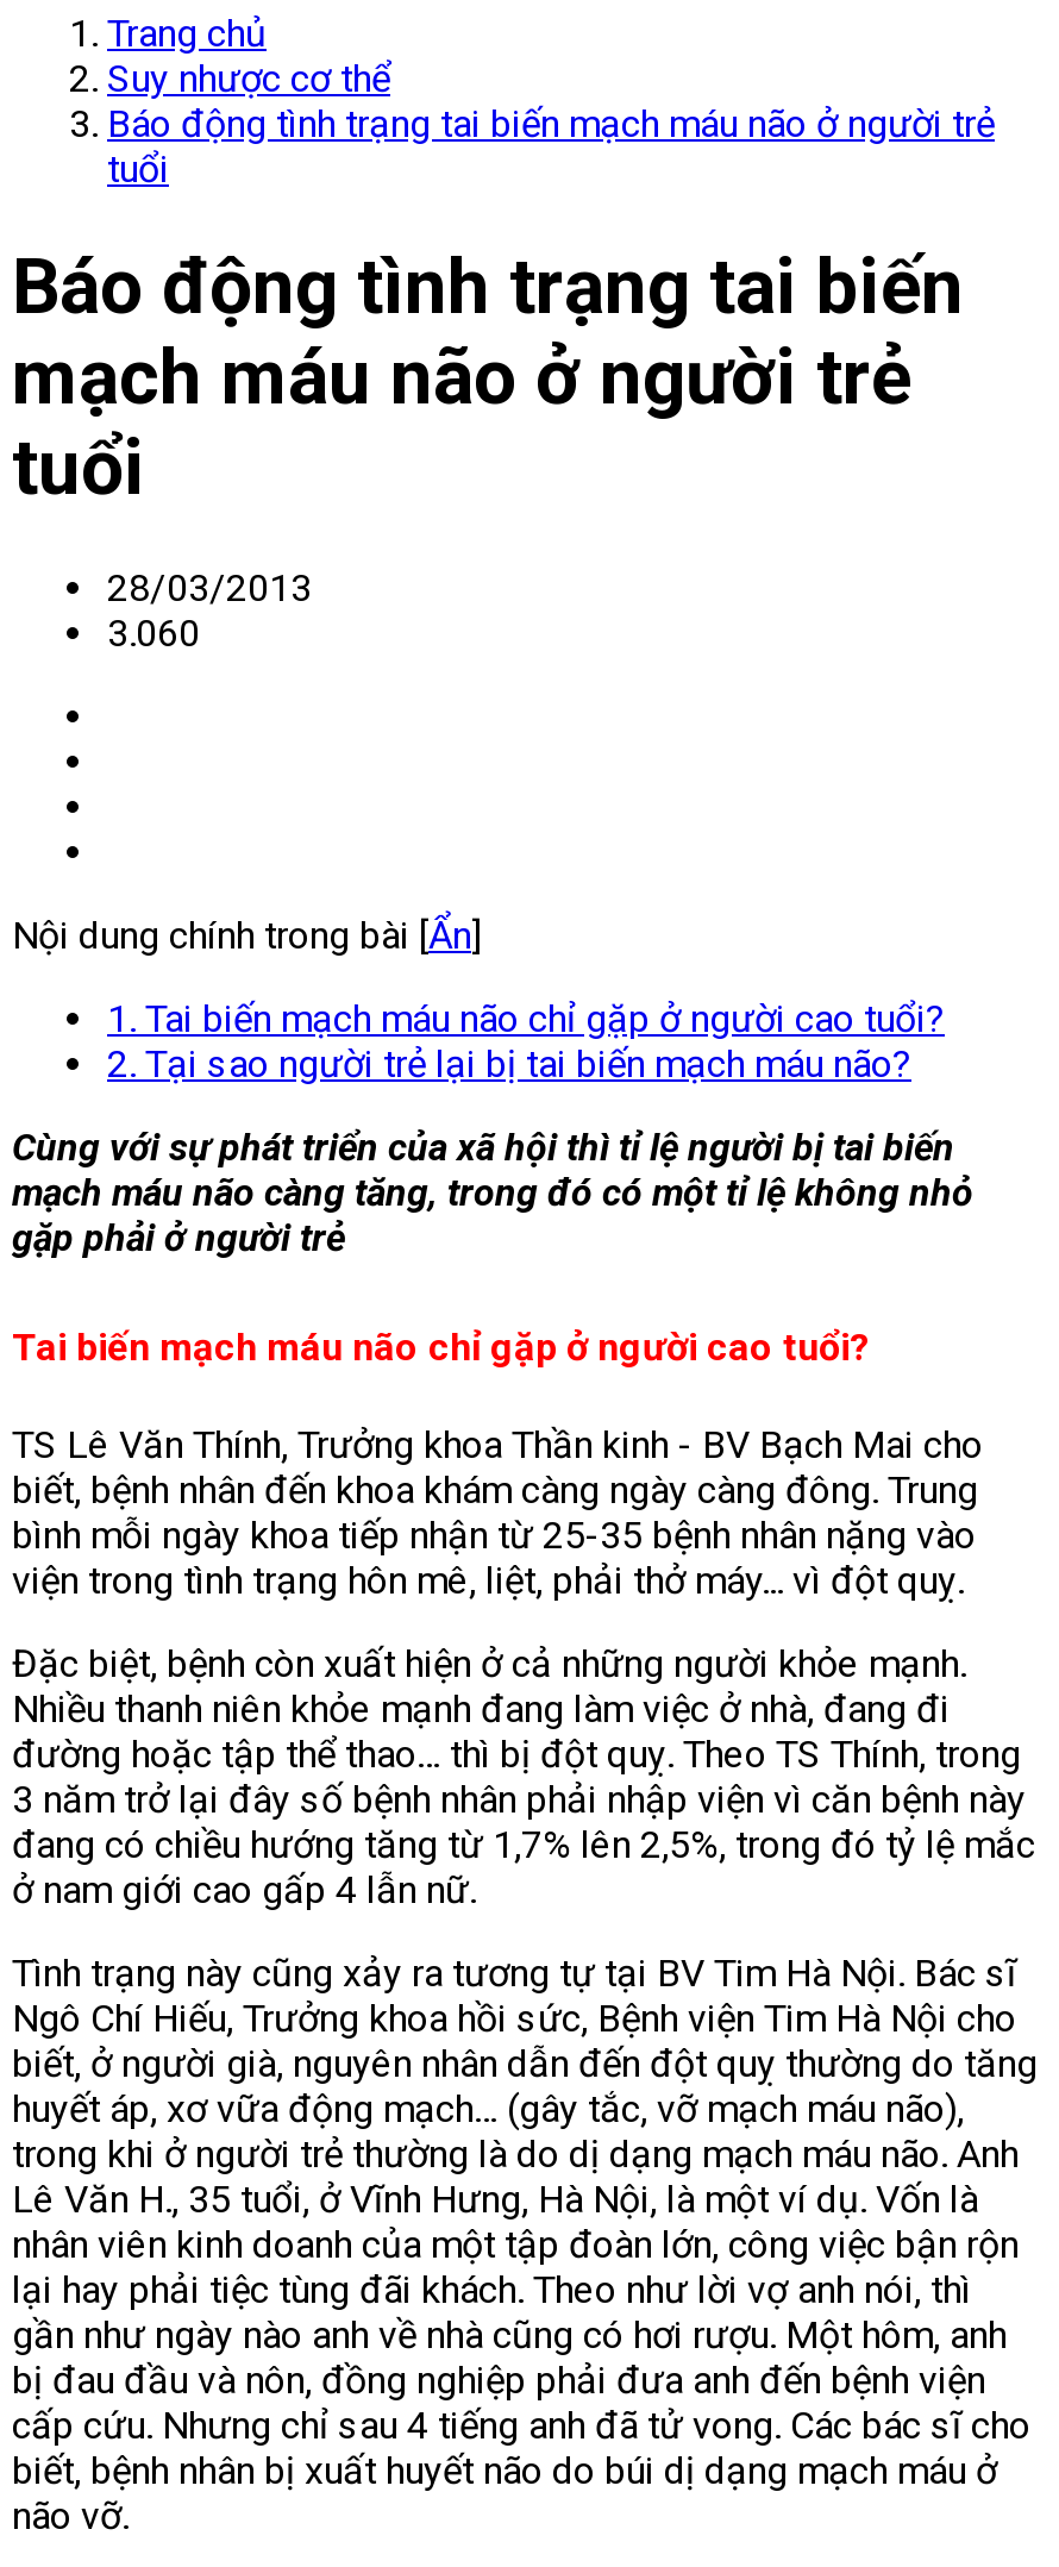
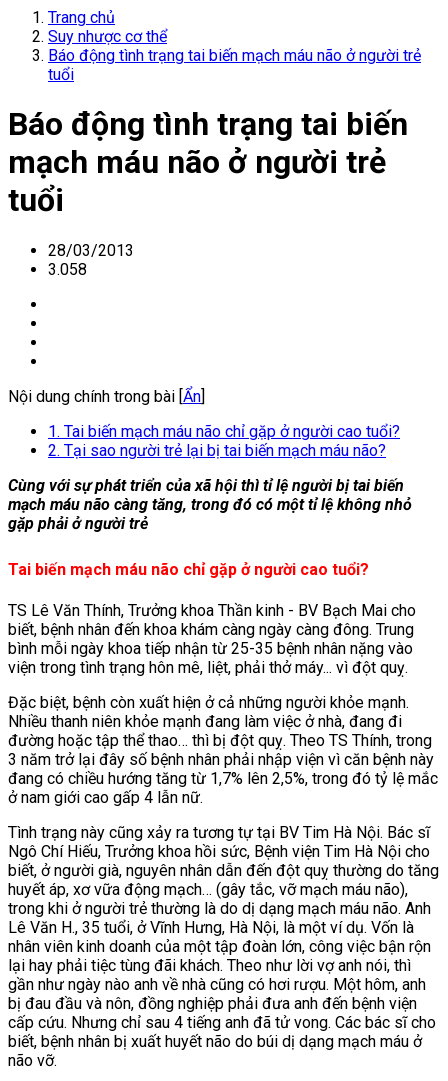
- 3.060
+ 3.058
